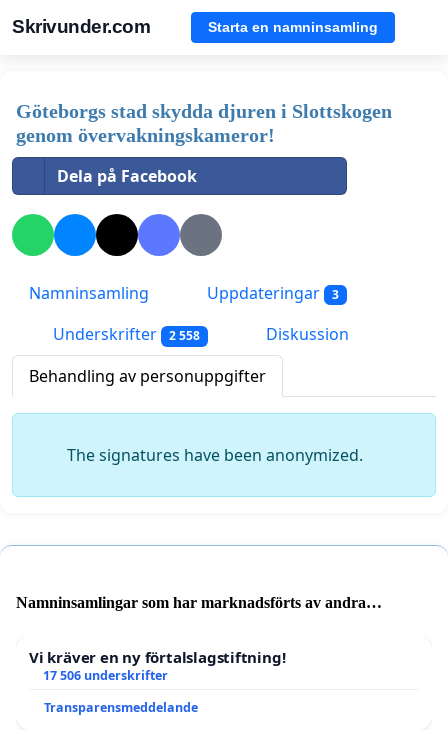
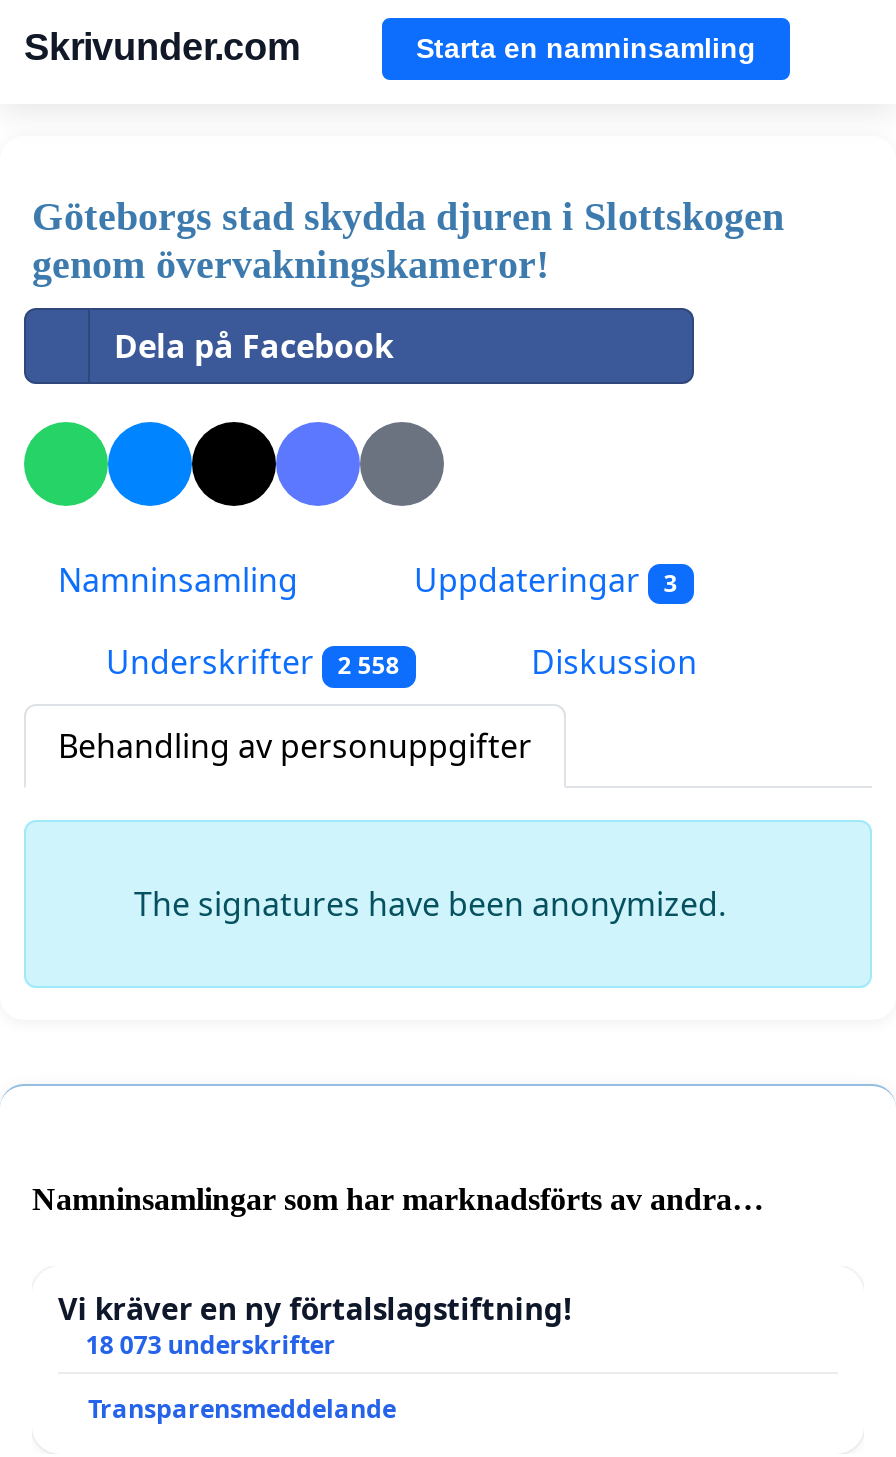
- 17 506 underskrifter
+ 18 073 underskrifter
